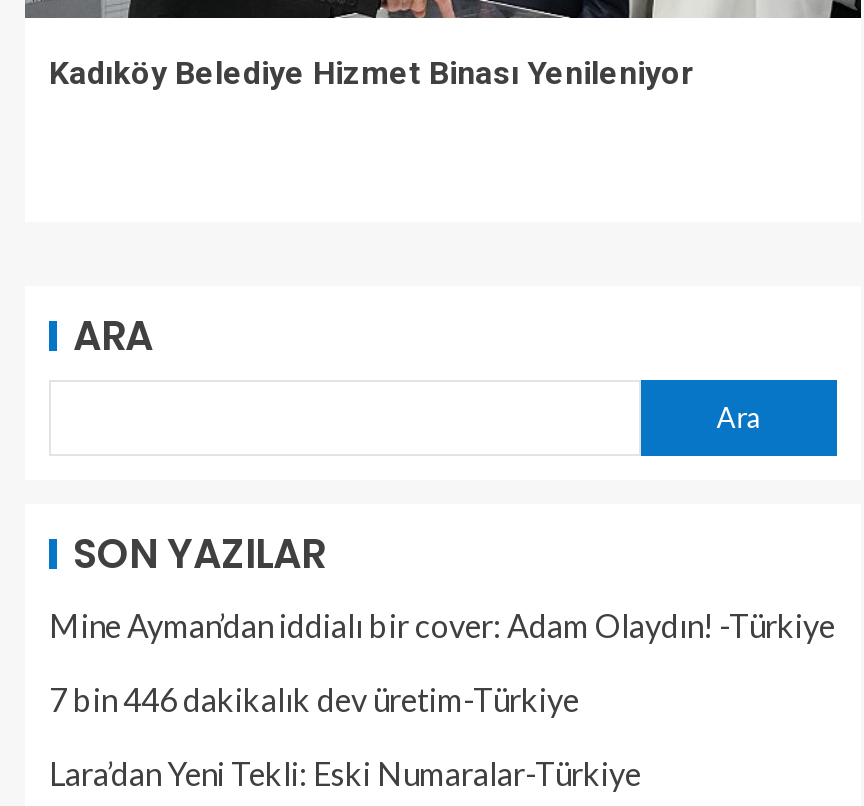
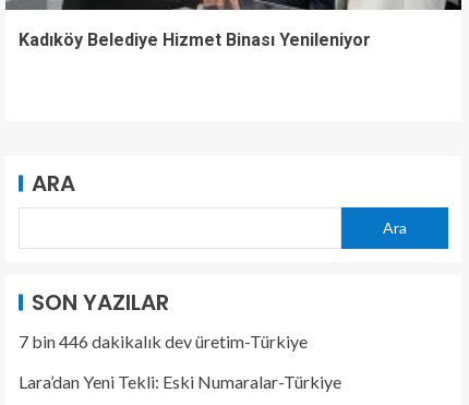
- Mine Ayman’dan iddialı bir cover: Adam Olaydın! -Türkiye
